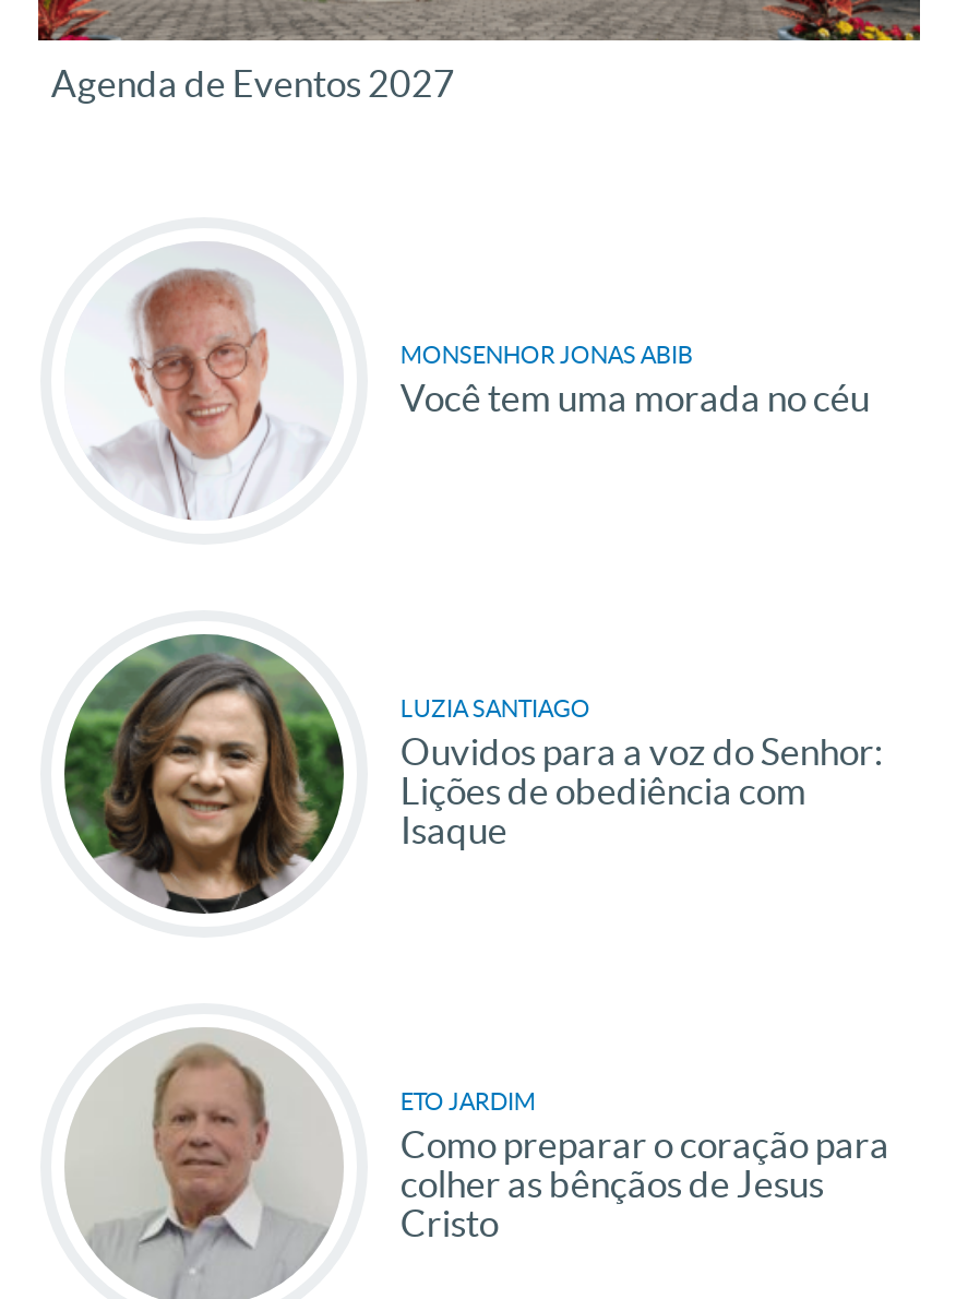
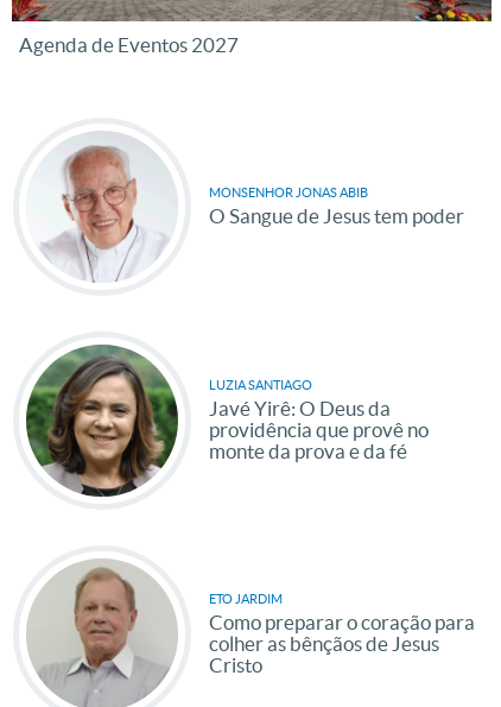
- Você tem uma morada no céu
+ O Sangue de Jesus tem poder

- Ouvidos para a voz do Senhor:
- Lições de obediência com
- Isaque
+ Javé Yirê: O Deus da
+ providência que provê no
+ monte da prova e da fé
